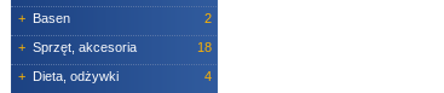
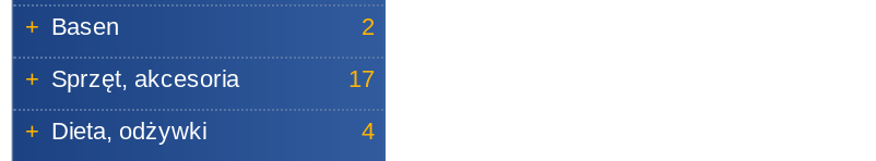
- 18
+ 17
